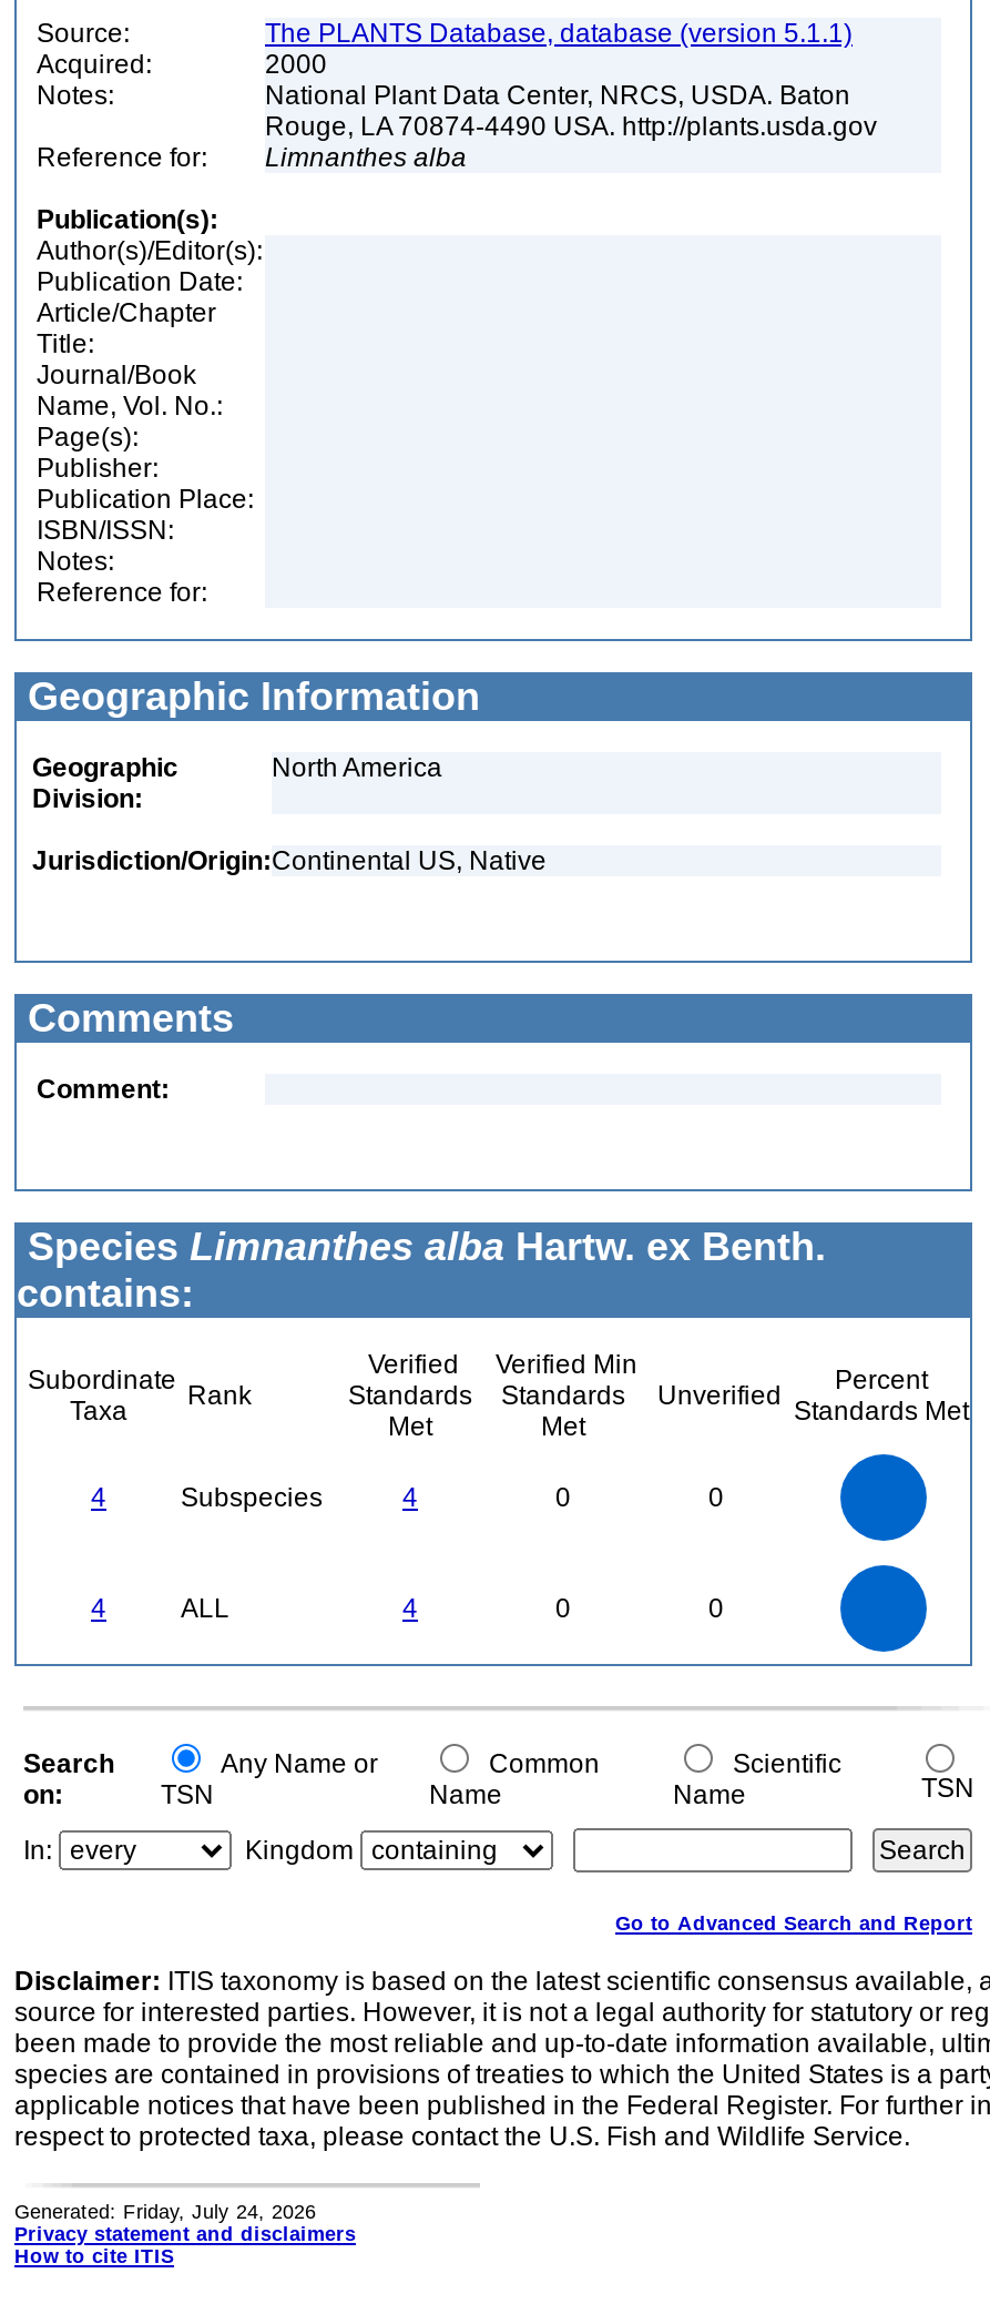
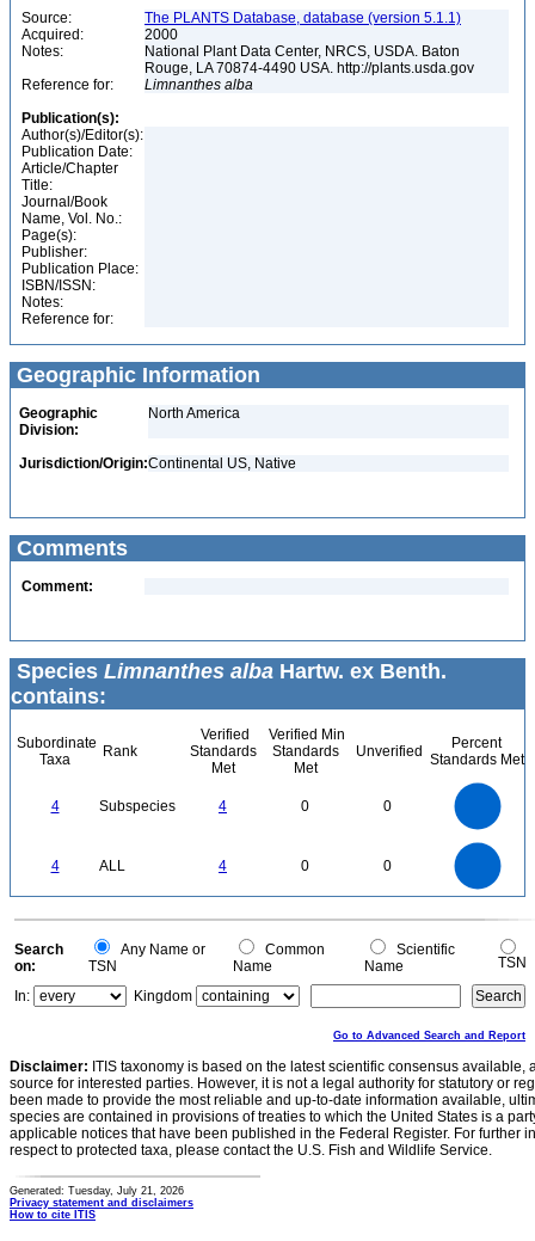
- Generated: Friday, July 24, 2026
+ Generated: Tuesday, July 21, 2026
